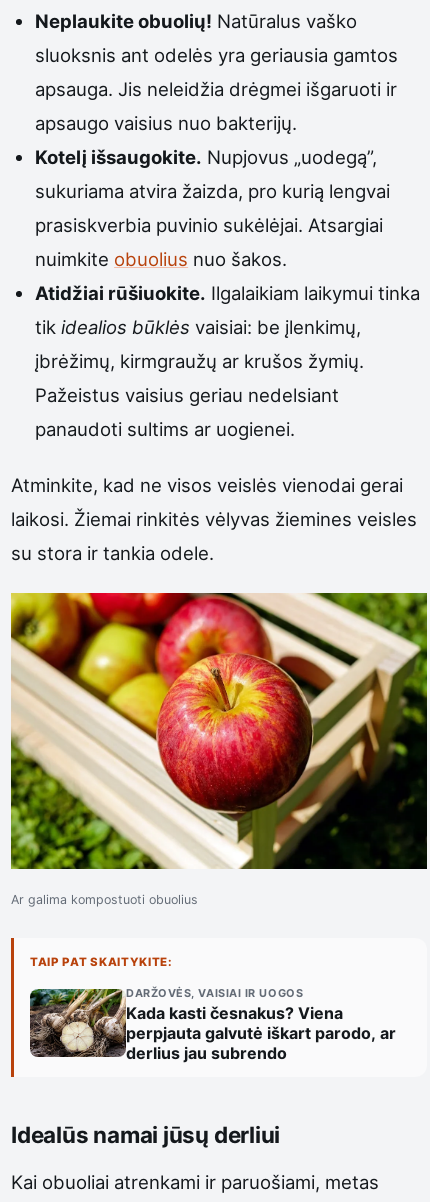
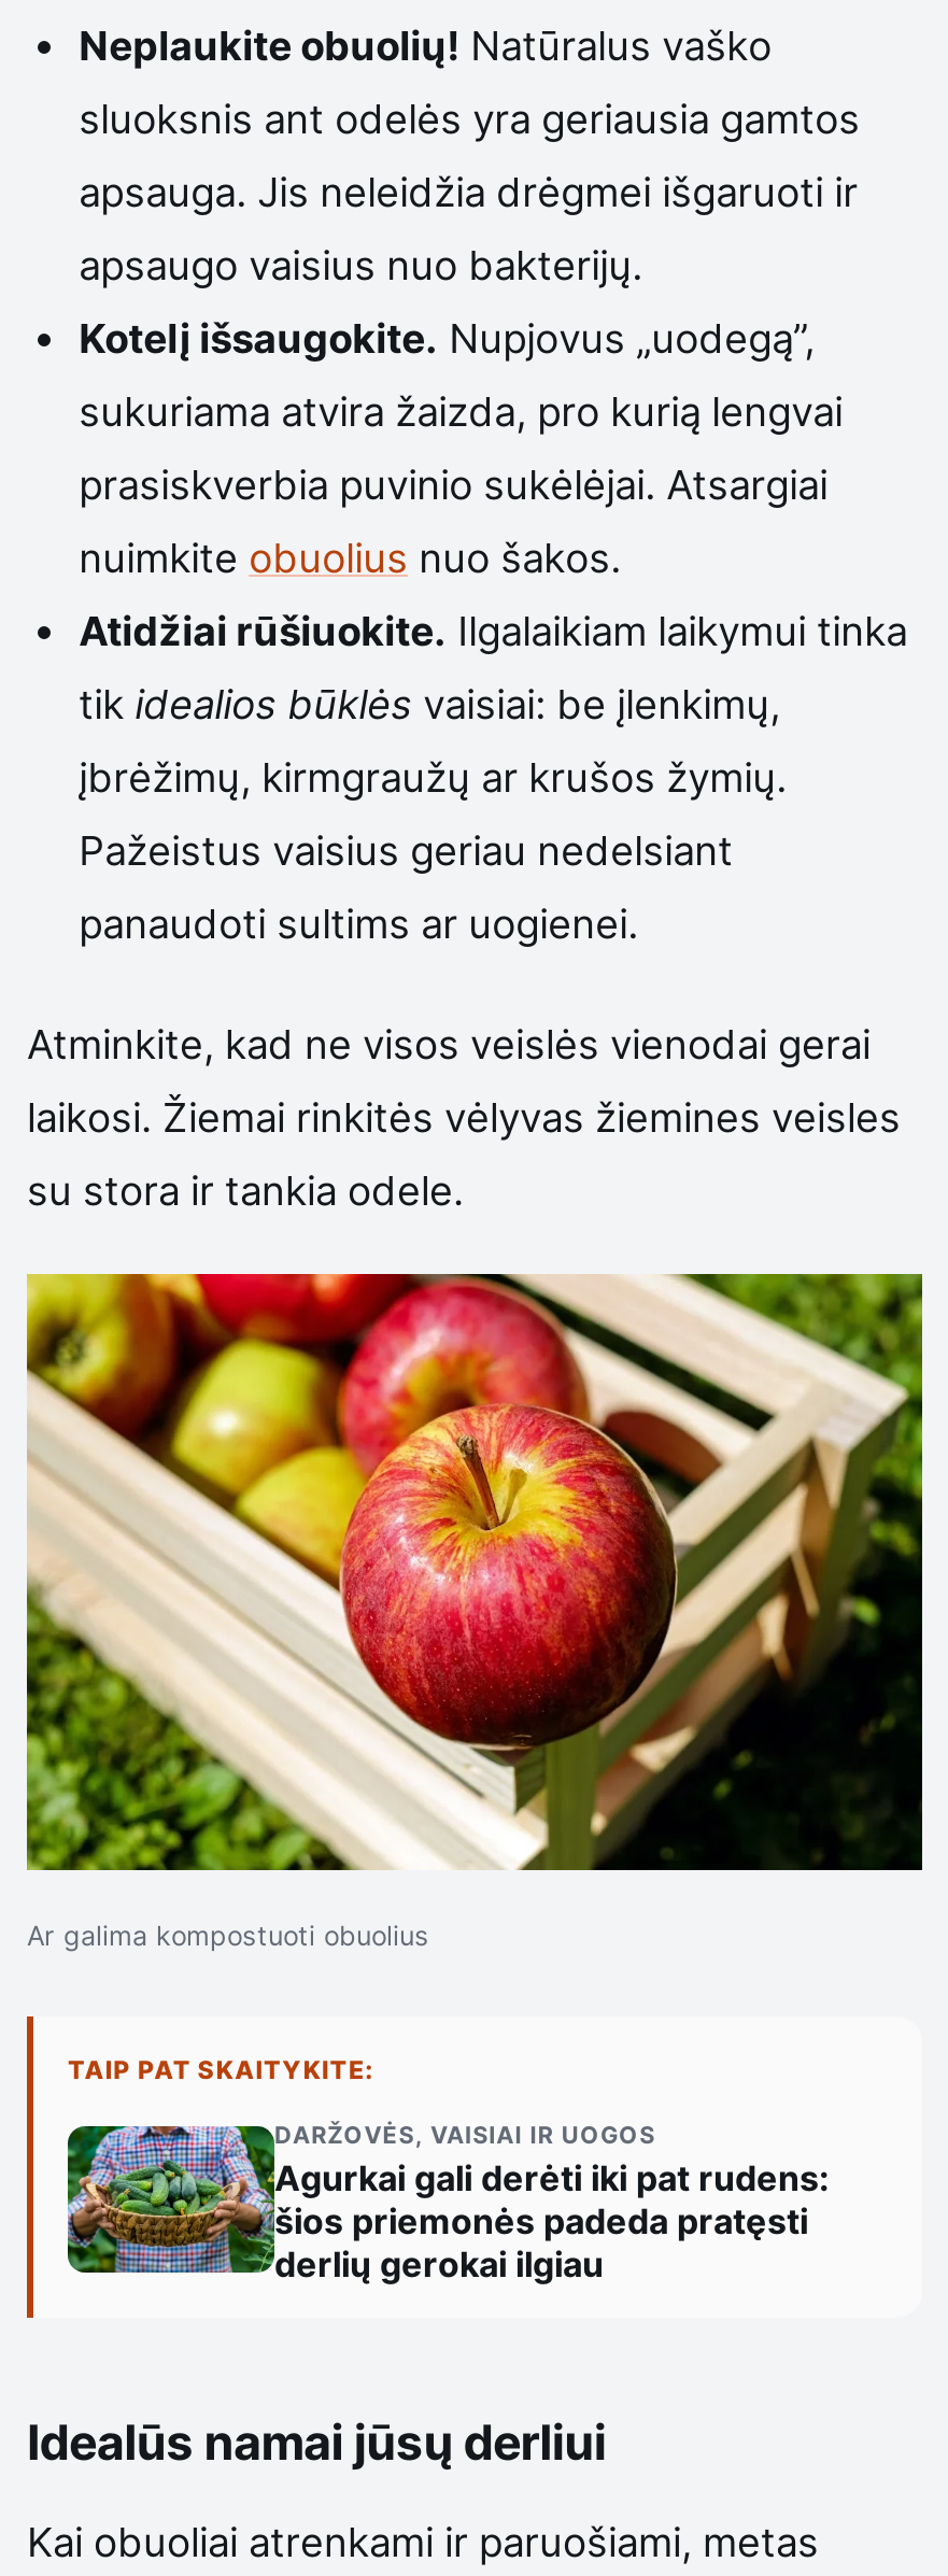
- [image]
- Kada kasti česnakus? Viena
- perpjauta galvutė iškart parodo, ar
- derlius jau subrendo
+ [image]
+ Agurkai gali derėti iki pat rudens:
+ šios priemonės padeda pratęsti
+ derlių gerokai ilgiau
